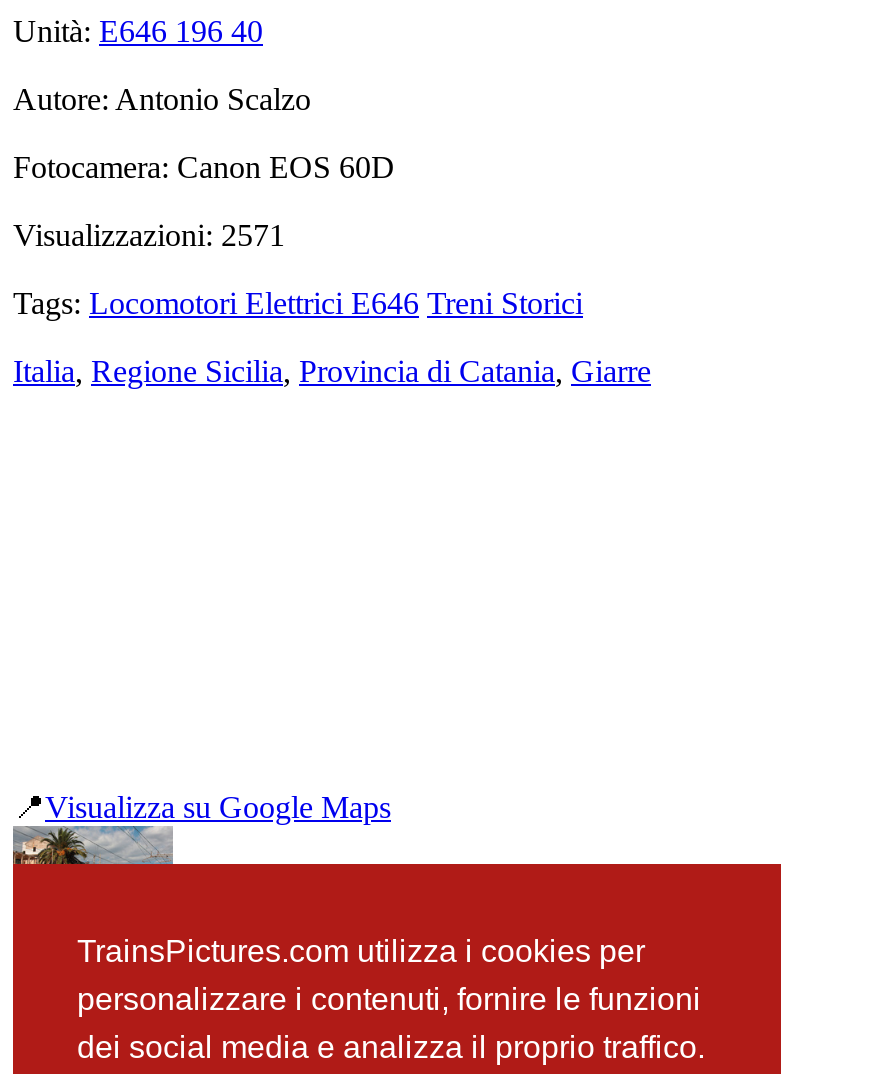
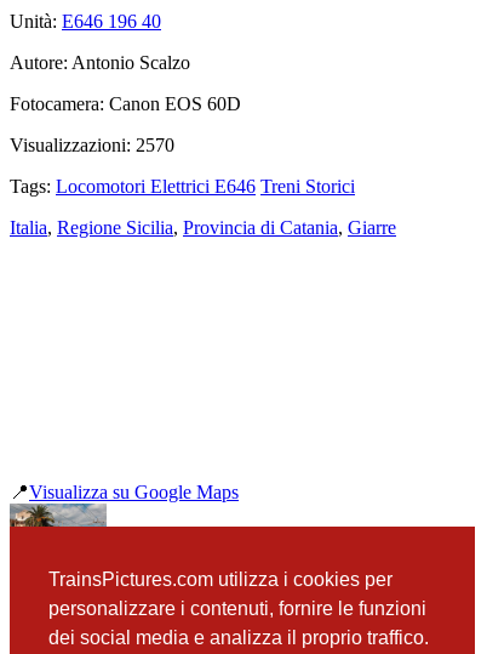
- Visualizzazioni: 2571
+ Visualizzazioni: 2570
